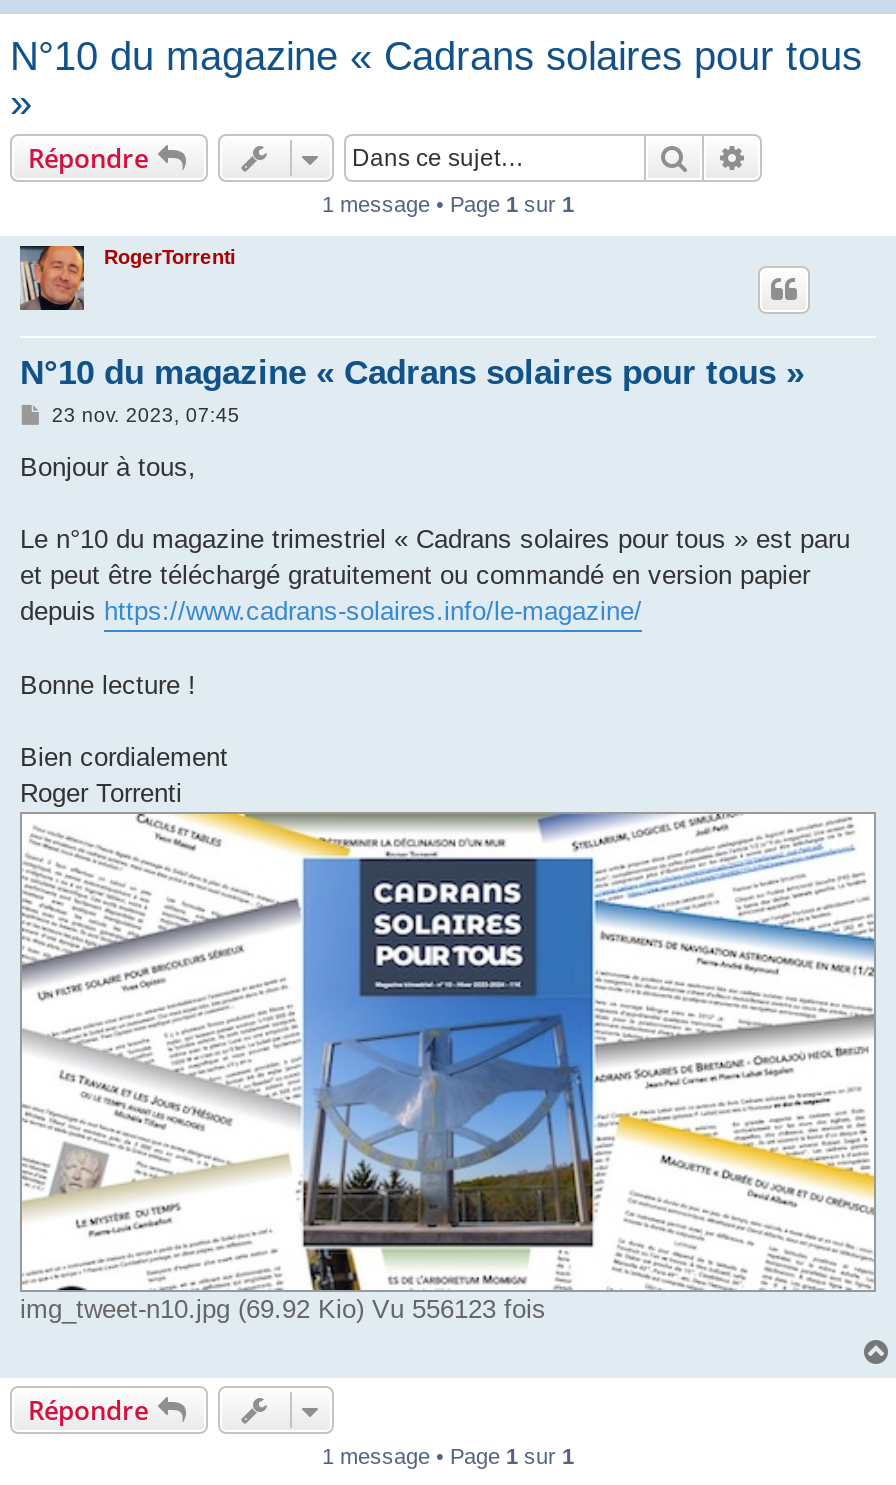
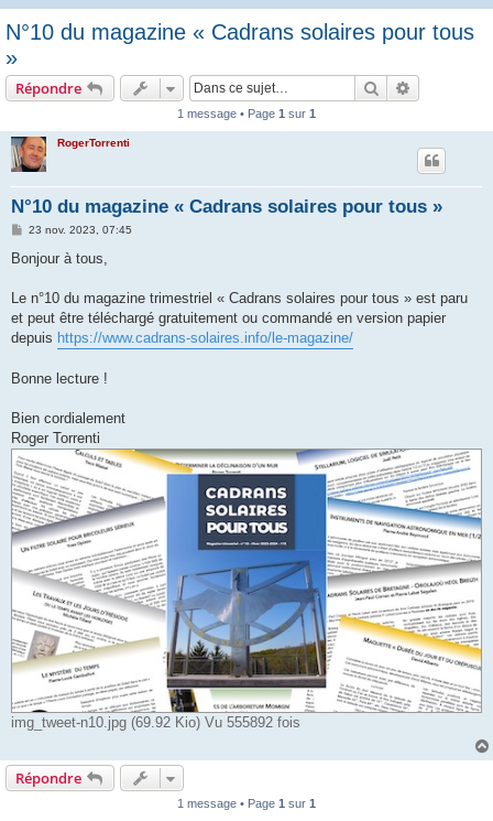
- img_tweet-n10.jpg (69.92 Kio) Vu 556123 fois
+ img_tweet-n10.jpg (69.92 Kio) Vu 555892 fois
